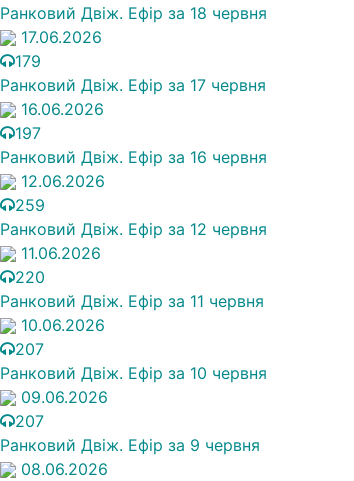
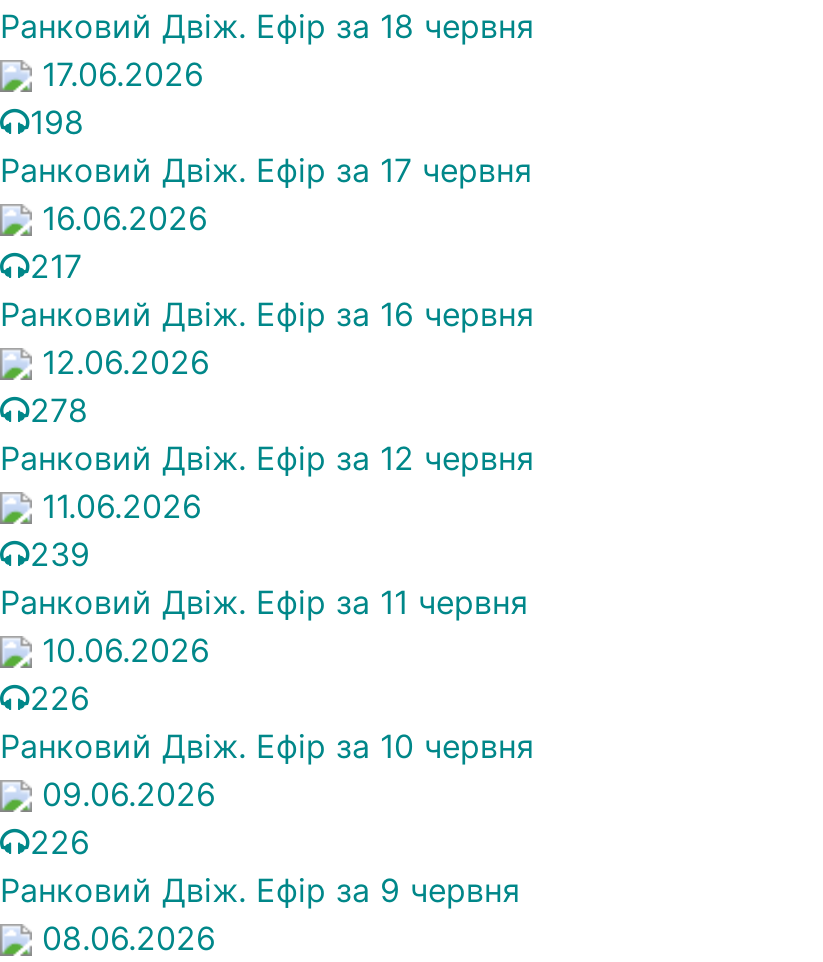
- 179
+ 198

- 197
+ 217

- 259
+ 278

- 220
+ 239

- 207
+ 226

- 207
+ 226
